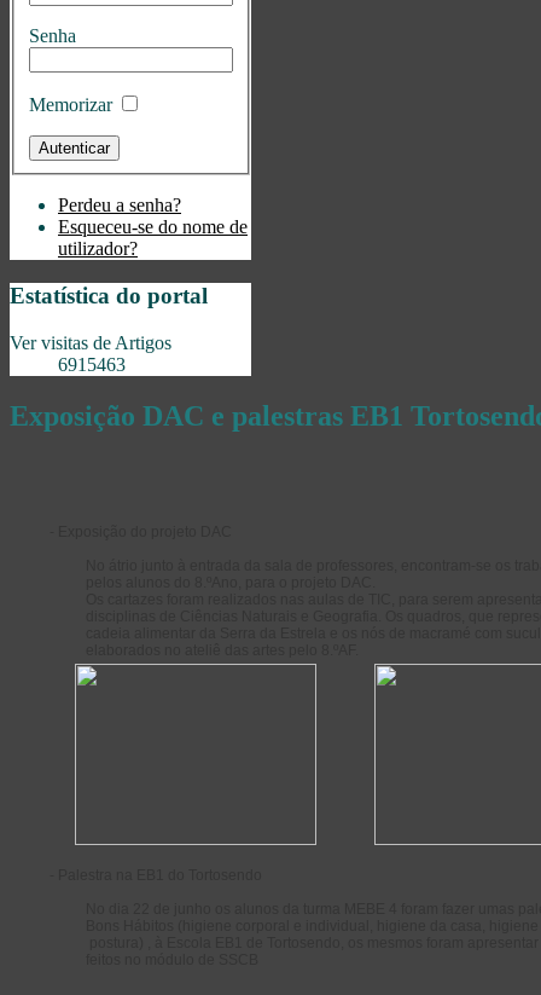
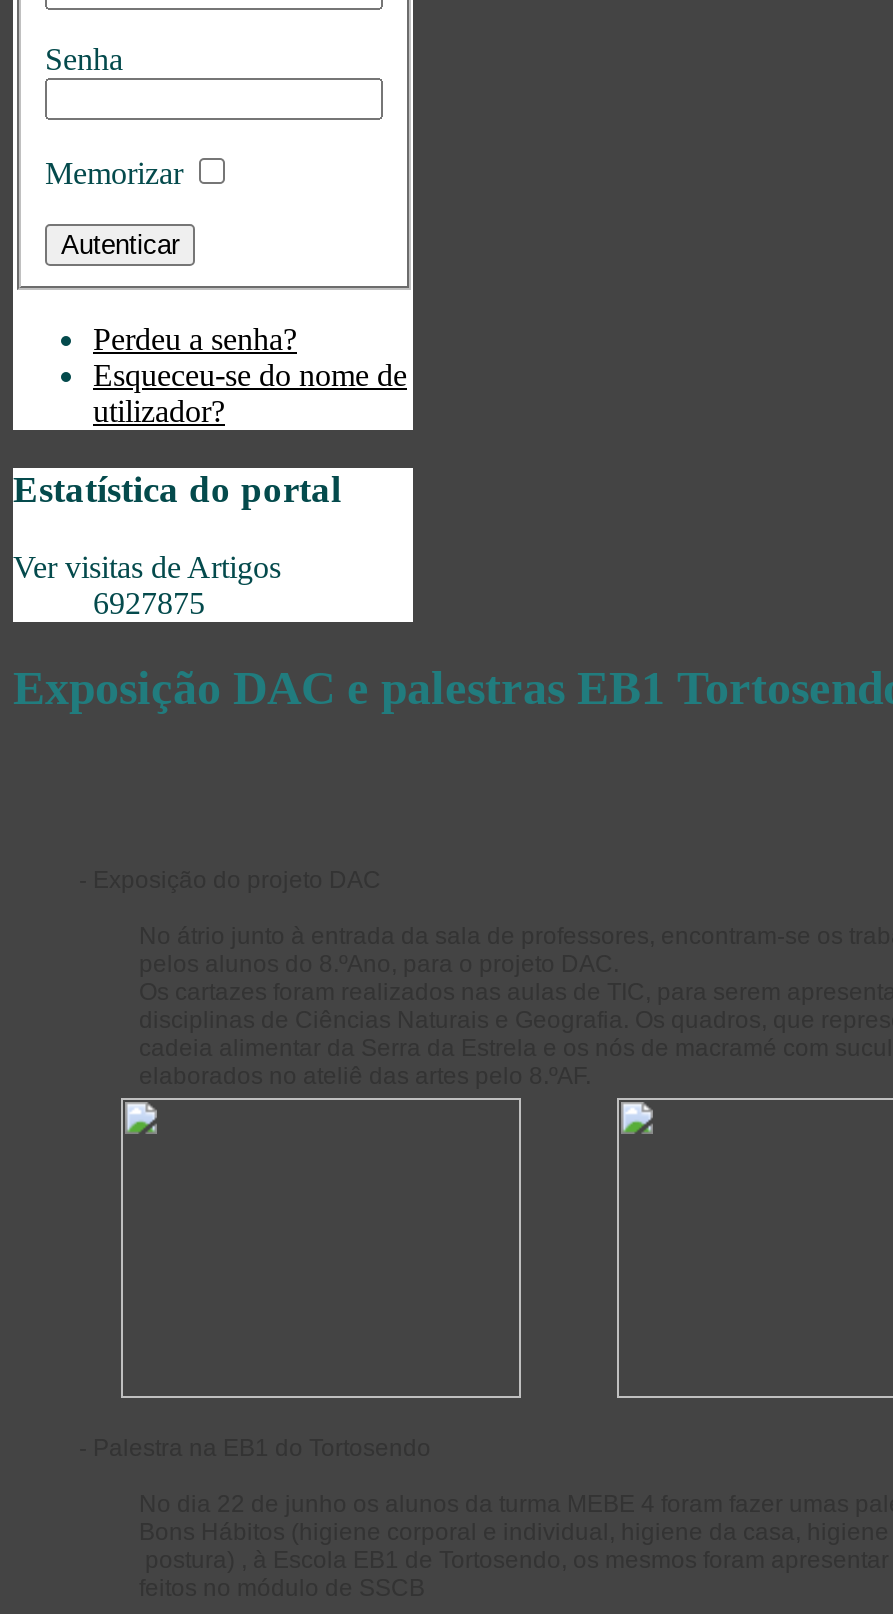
- 6915463
+ 6927875
